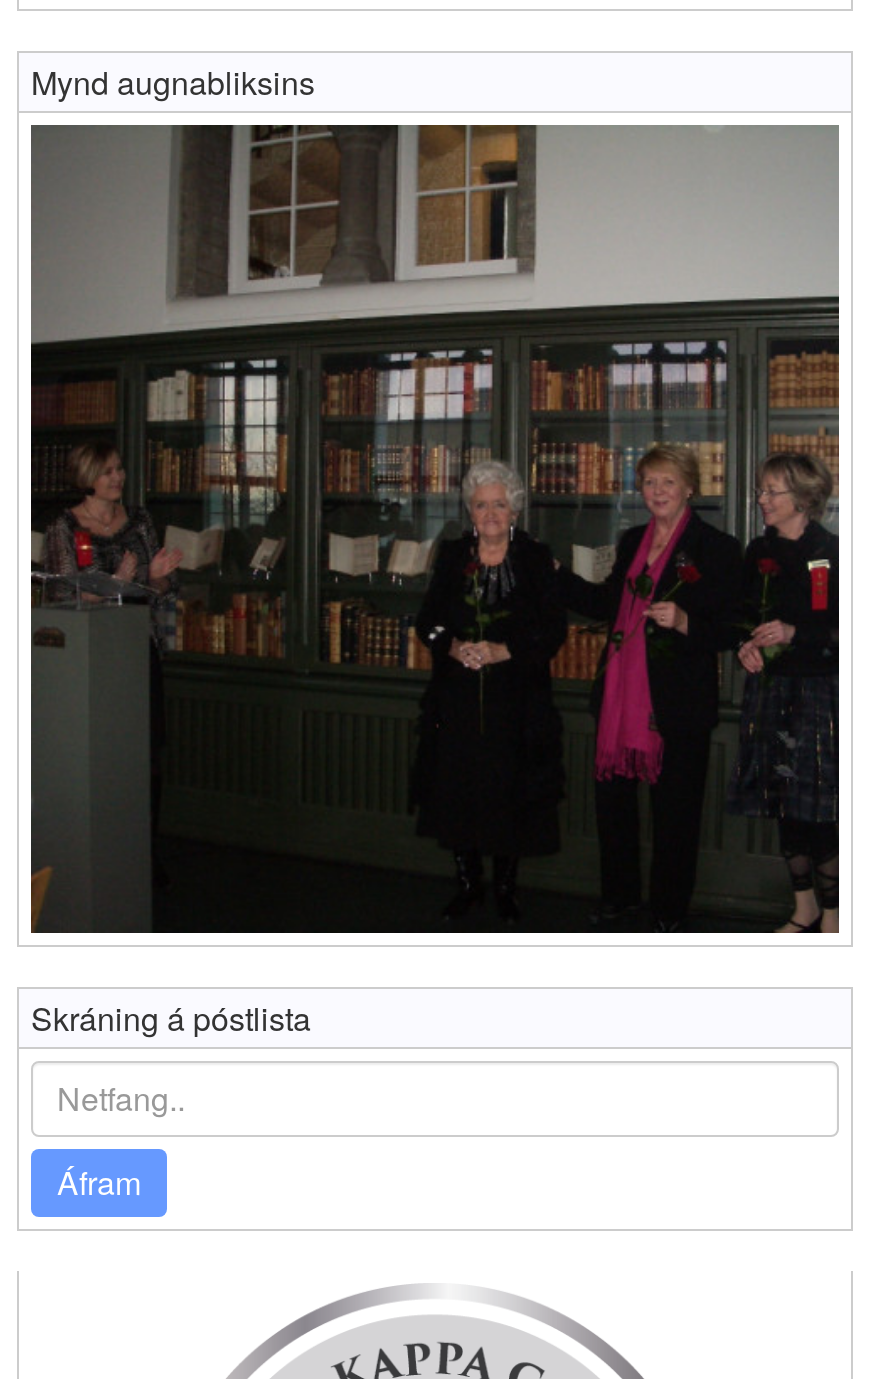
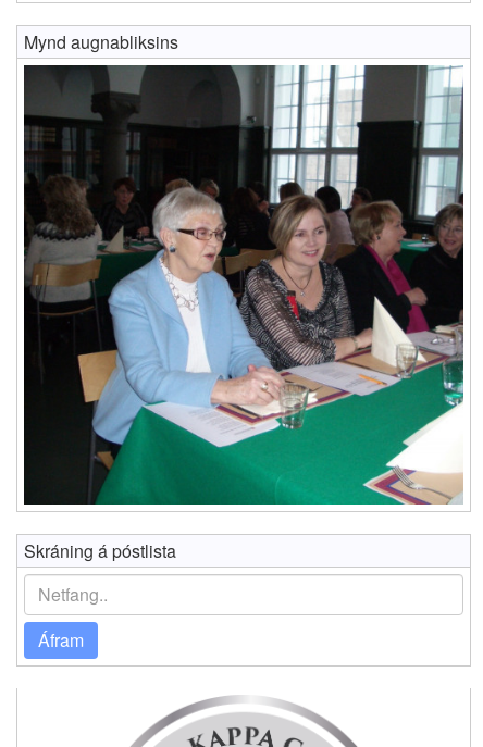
- [image]
+ [image]
